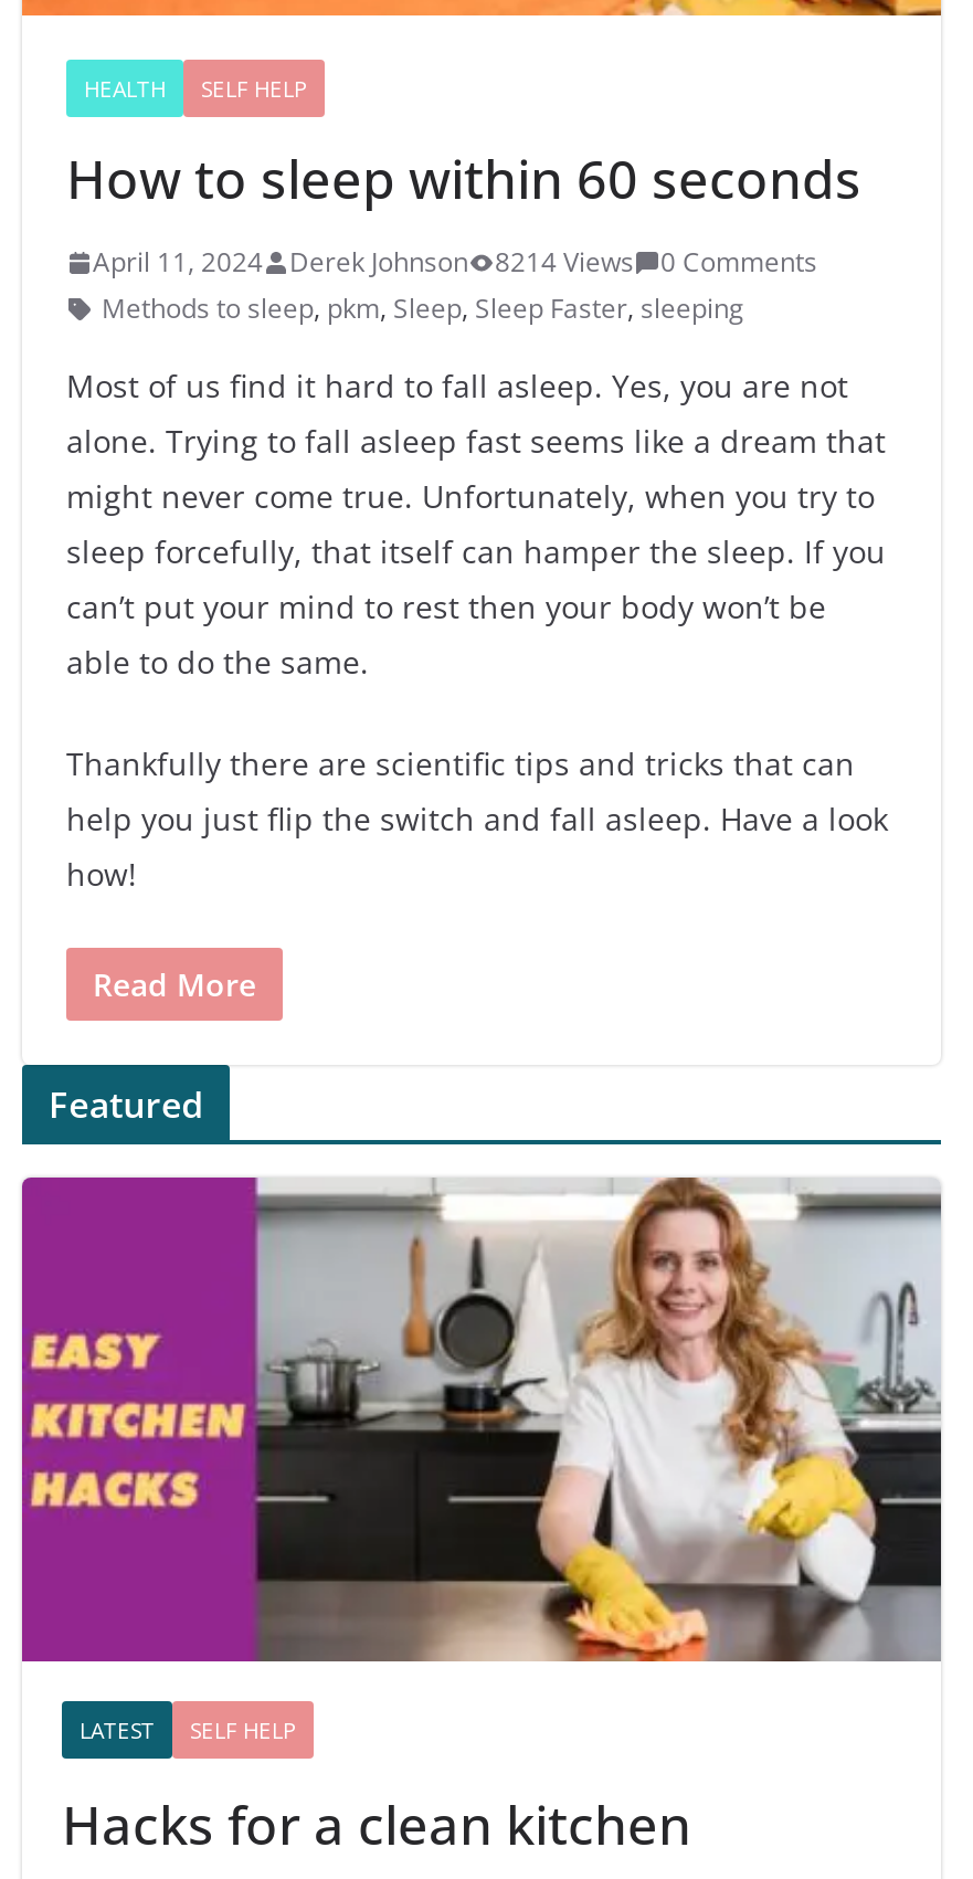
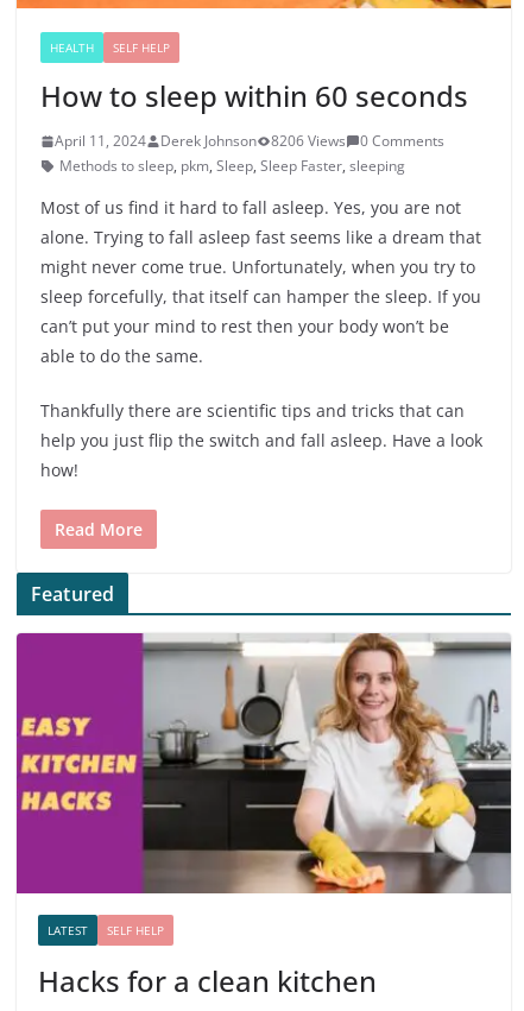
- April 11, 2024 Derek Johnson 8214 Views 0 Comments
+ April 11, 2024 Derek Johnson 8206 Views 0 Comments
